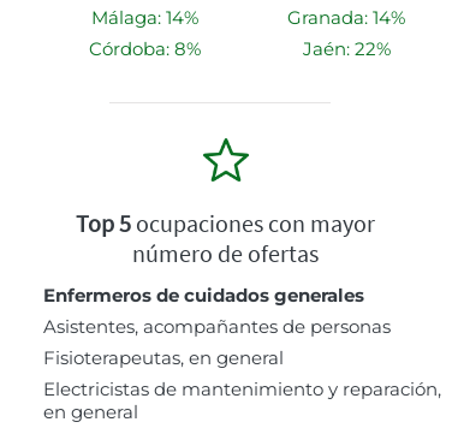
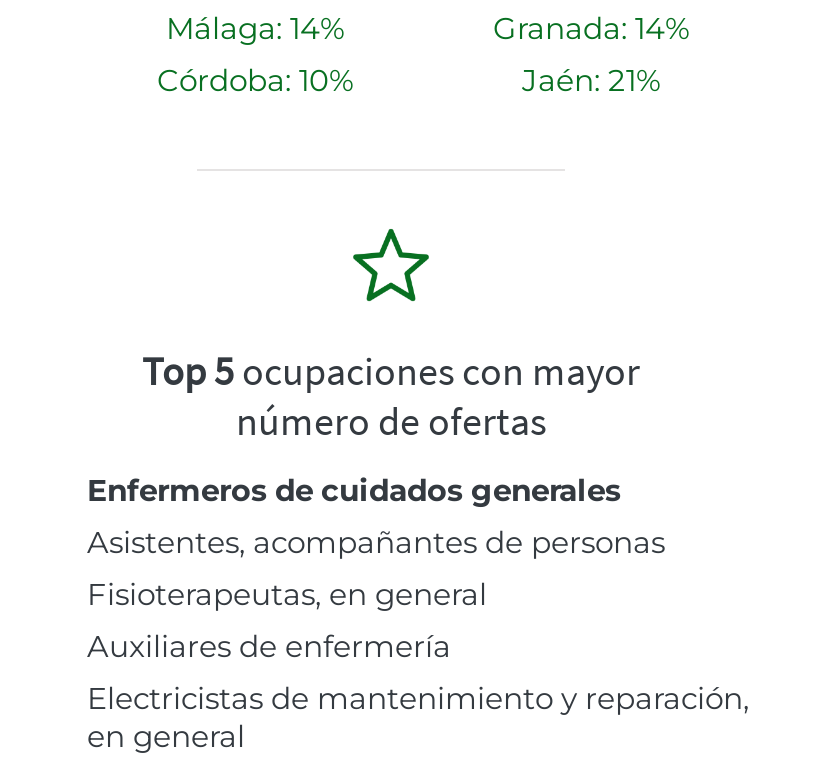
- Córdoba: 8%
+ Córdoba: 10%

- Jaén: 22%
+ Jaén: 21%

+ Auxiliares de enfermería
